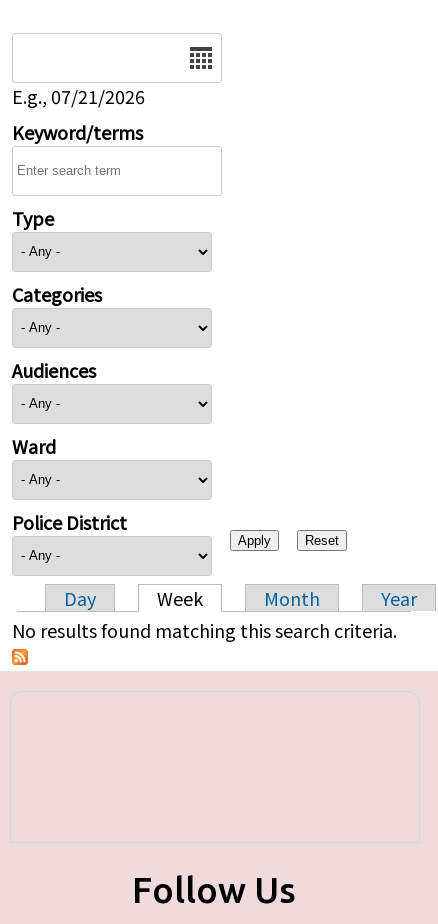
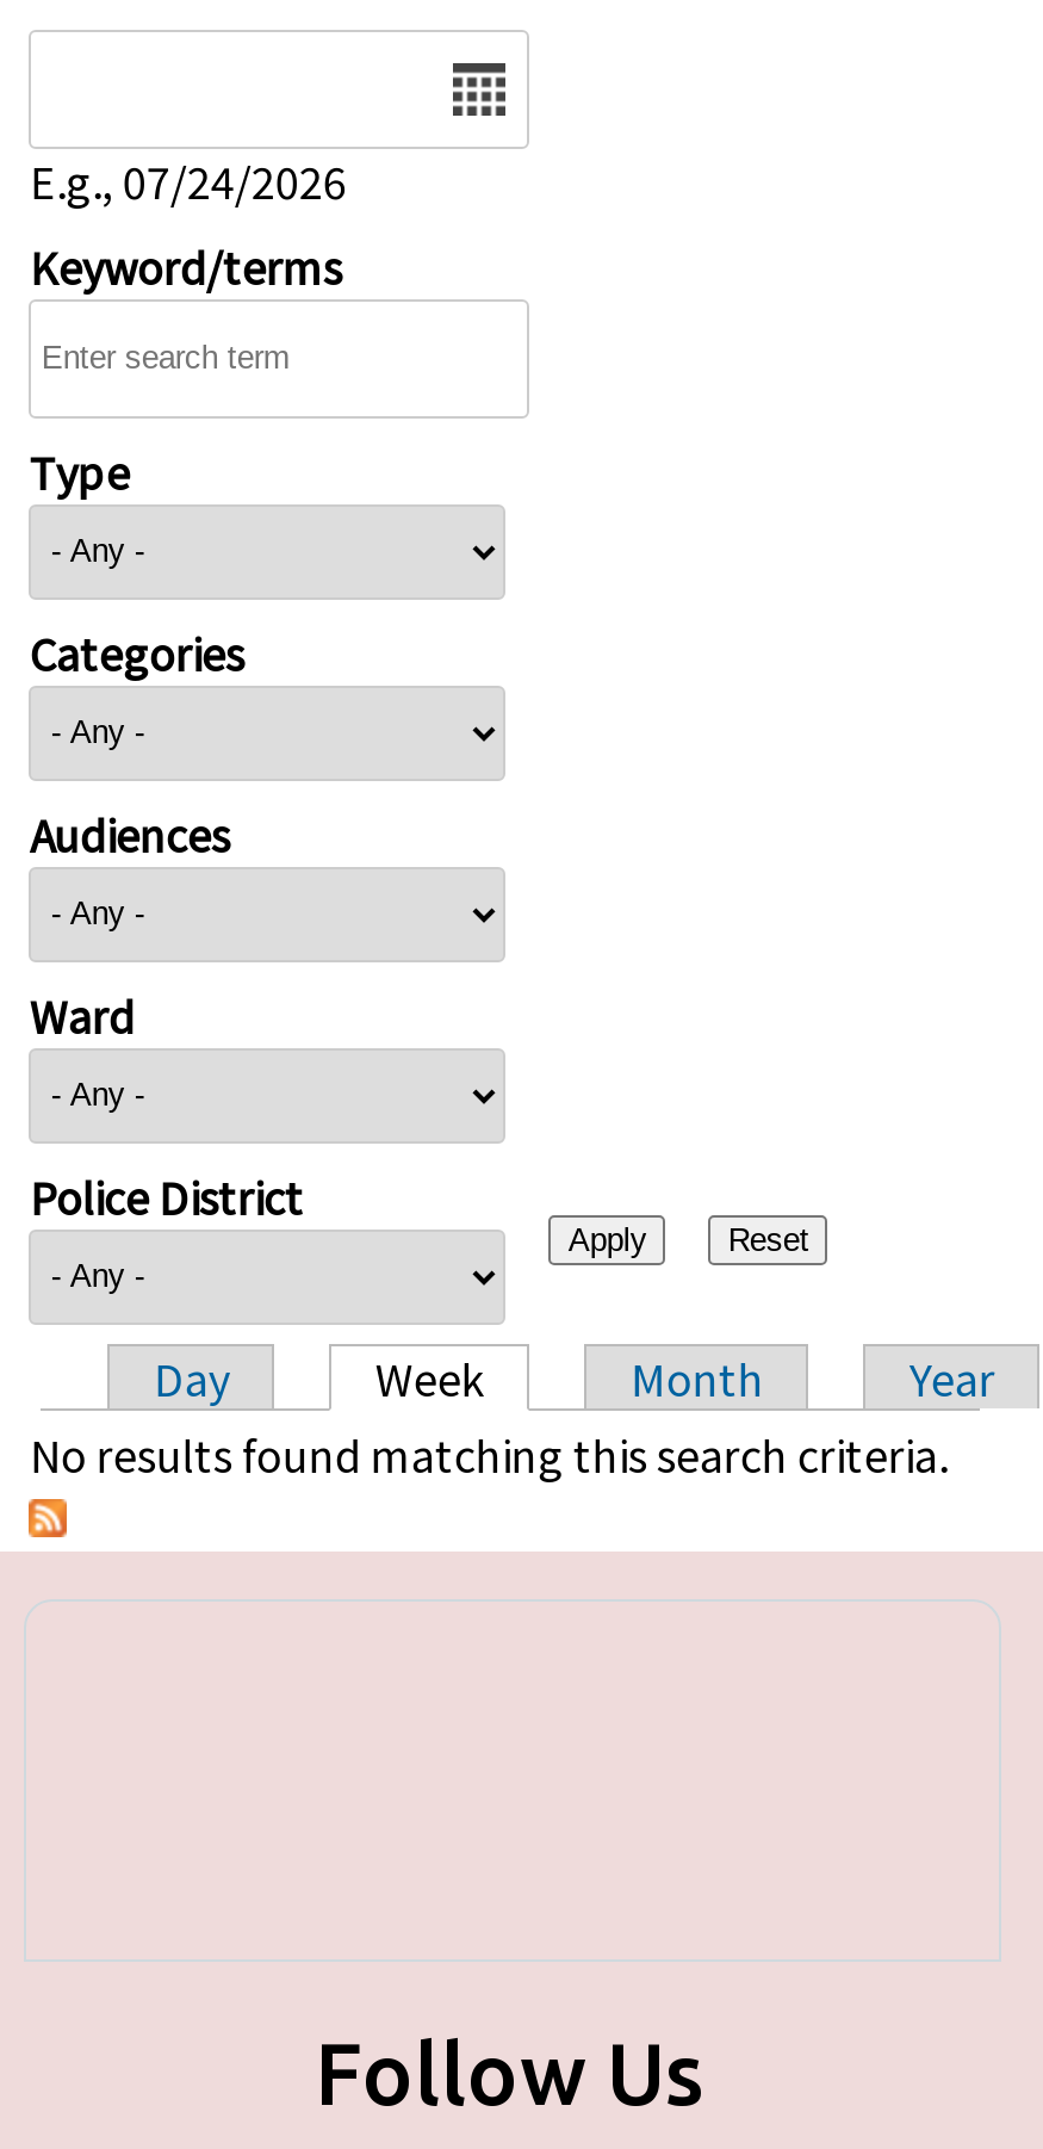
- E.g., 07/21/2026
+ E.g., 07/24/2026
